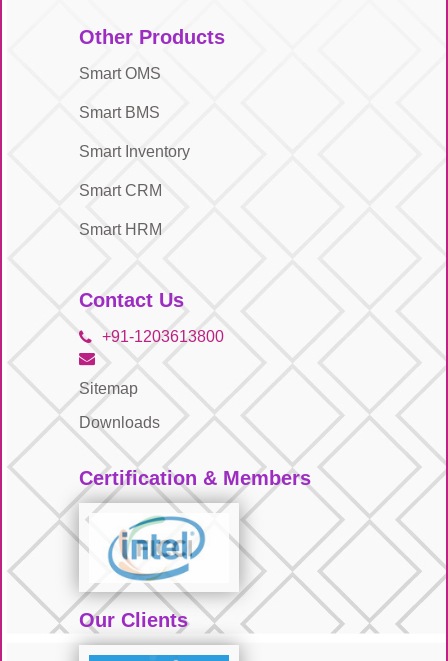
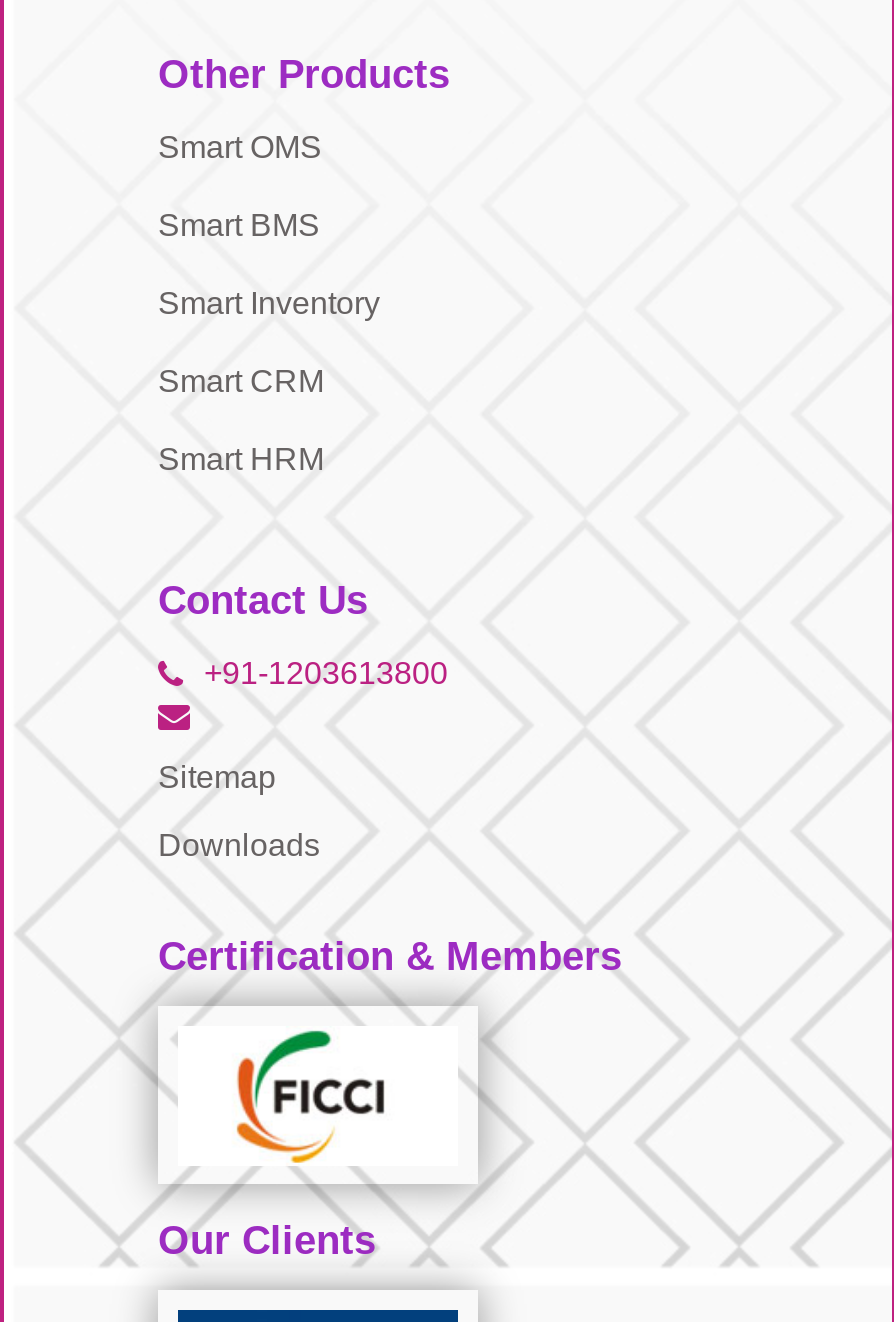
- [image]
+ [image]
